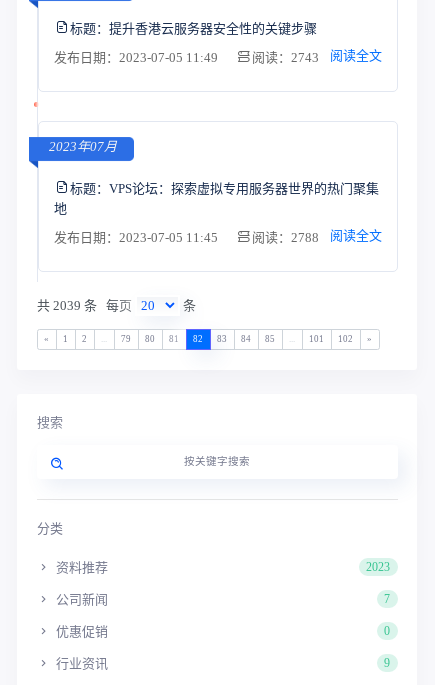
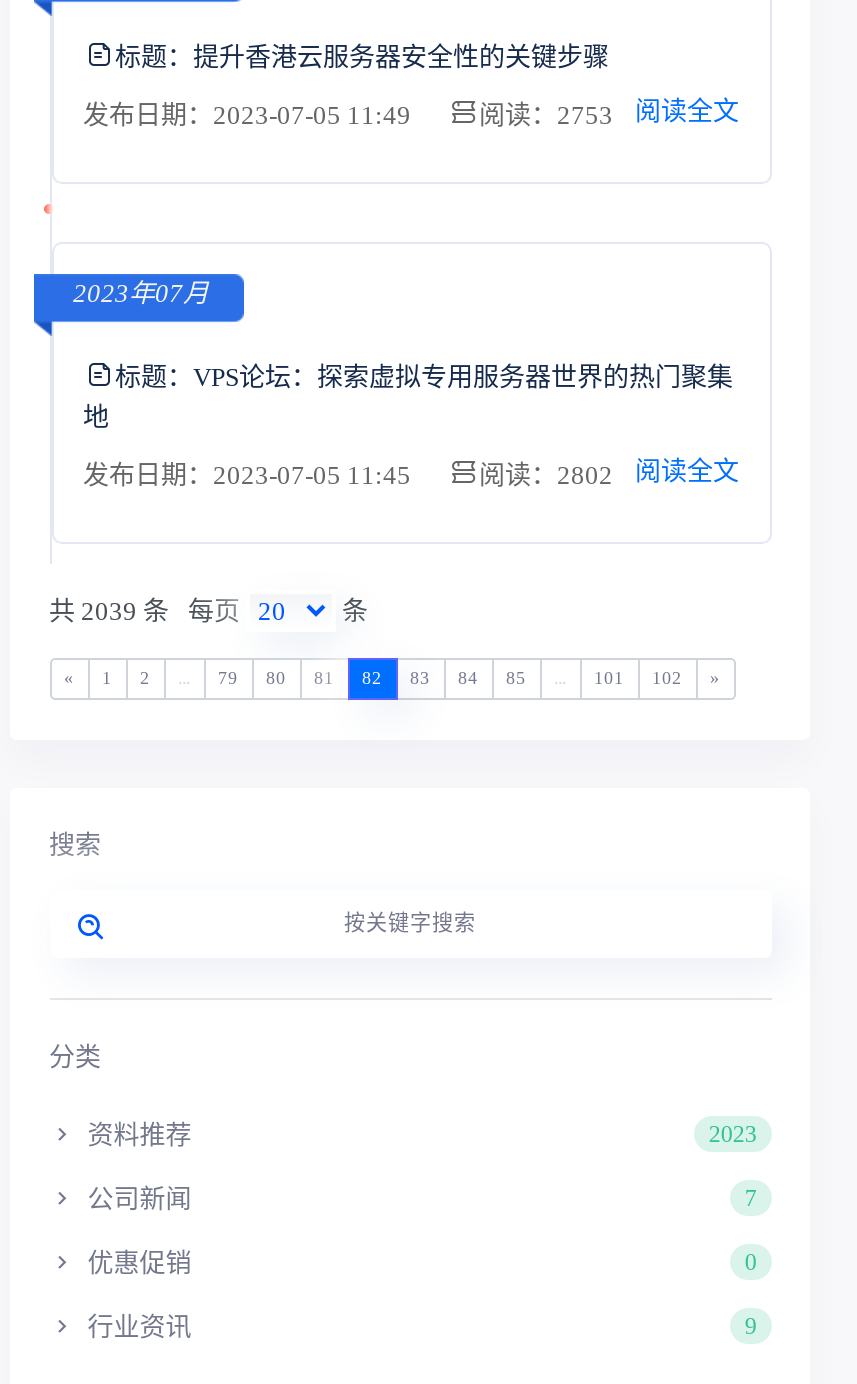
- 阅读：2743 阅读全文
+ 阅读：2753 阅读全文

- 阅读：2788 阅读全文
+ 阅读：2802 阅读全文
